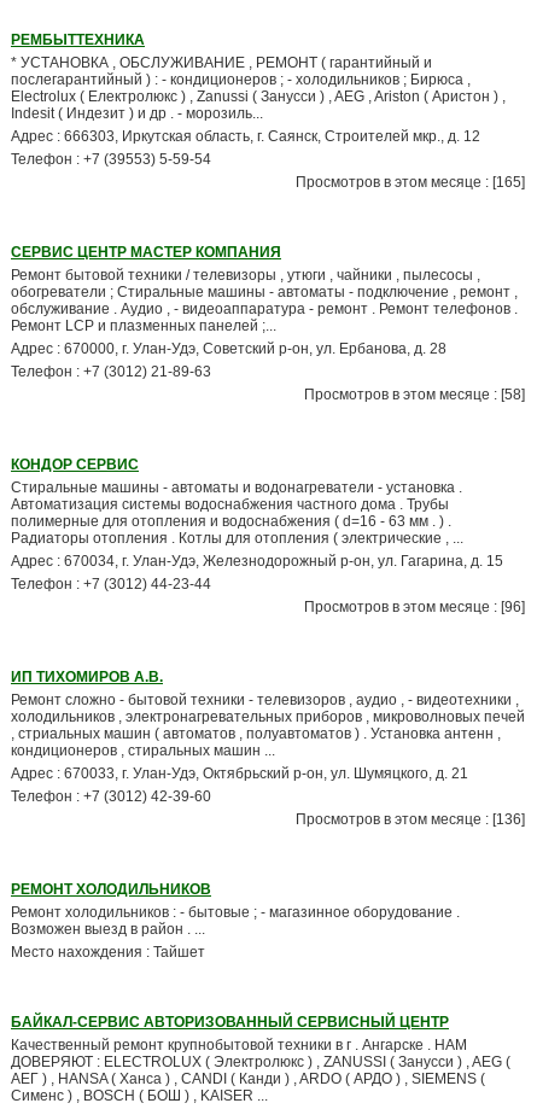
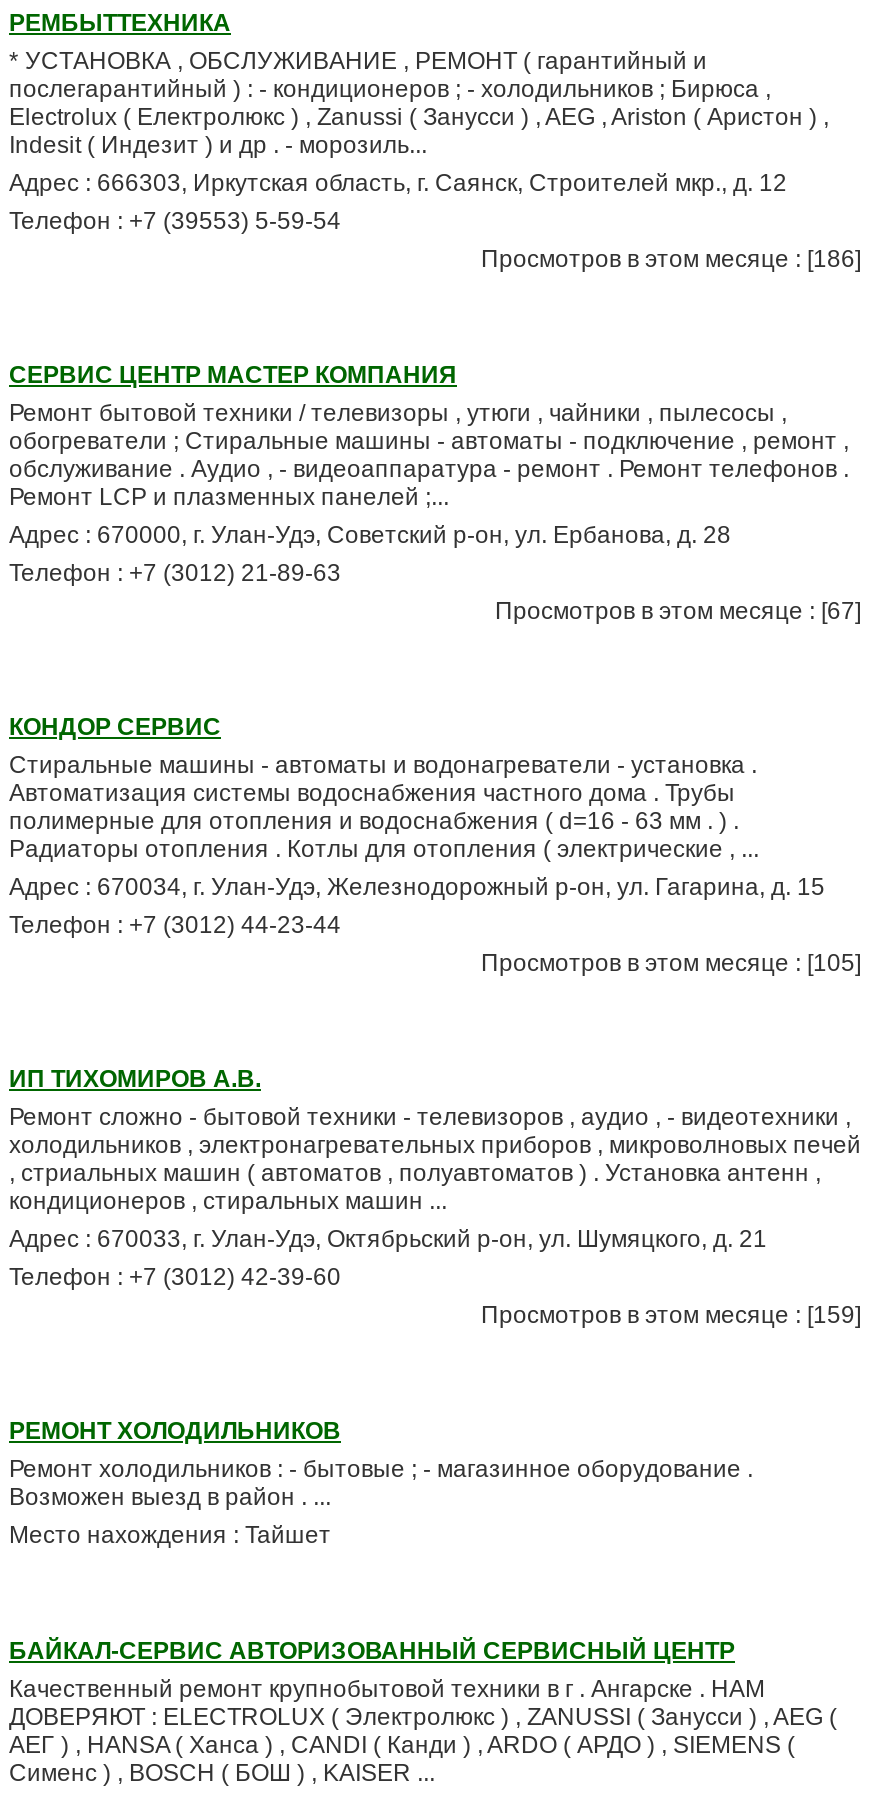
- Просмотров в этом месяце : [165]
+ Просмотров в этом месяце : [186]

- Просмотров в этом месяце : [58]
+ Просмотров в этом месяце : [67]

- Просмотров в этом месяце : [96]
+ Просмотров в этом месяце : [105]

- Просмотров в этом месяце : [136]
+ Просмотров в этом месяце : [159]
